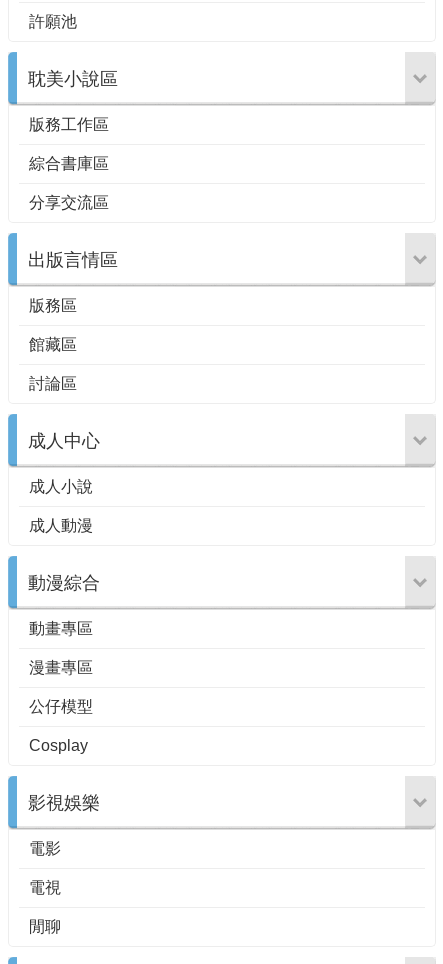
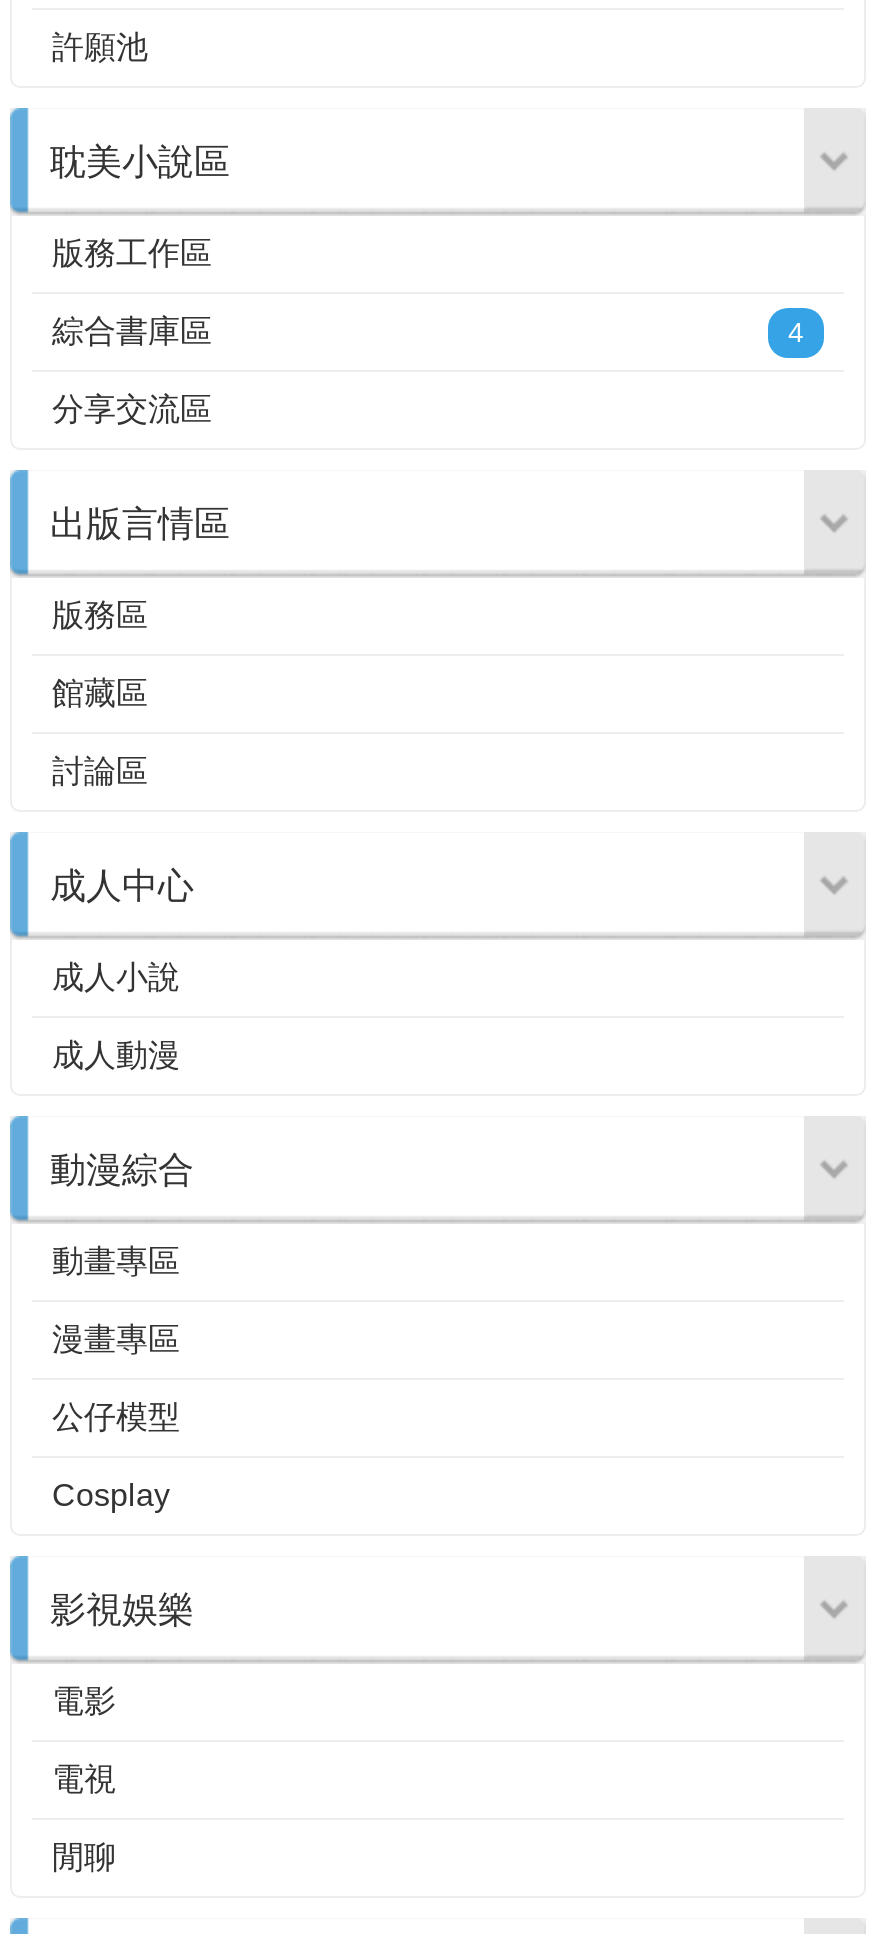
+ 4
